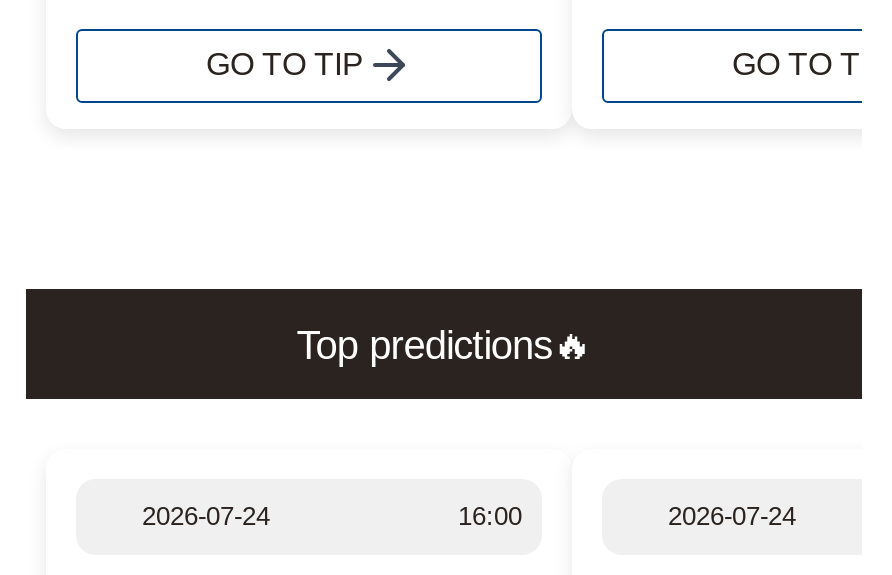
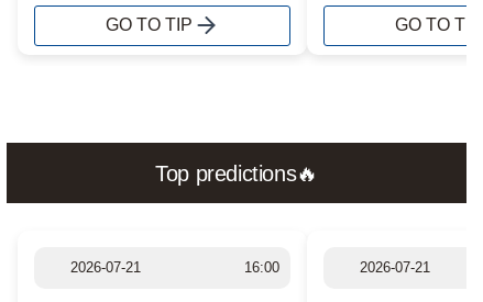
- 2026-07-24
+ 2026-07-21

- 2026-07-24
+ 2026-07-21
